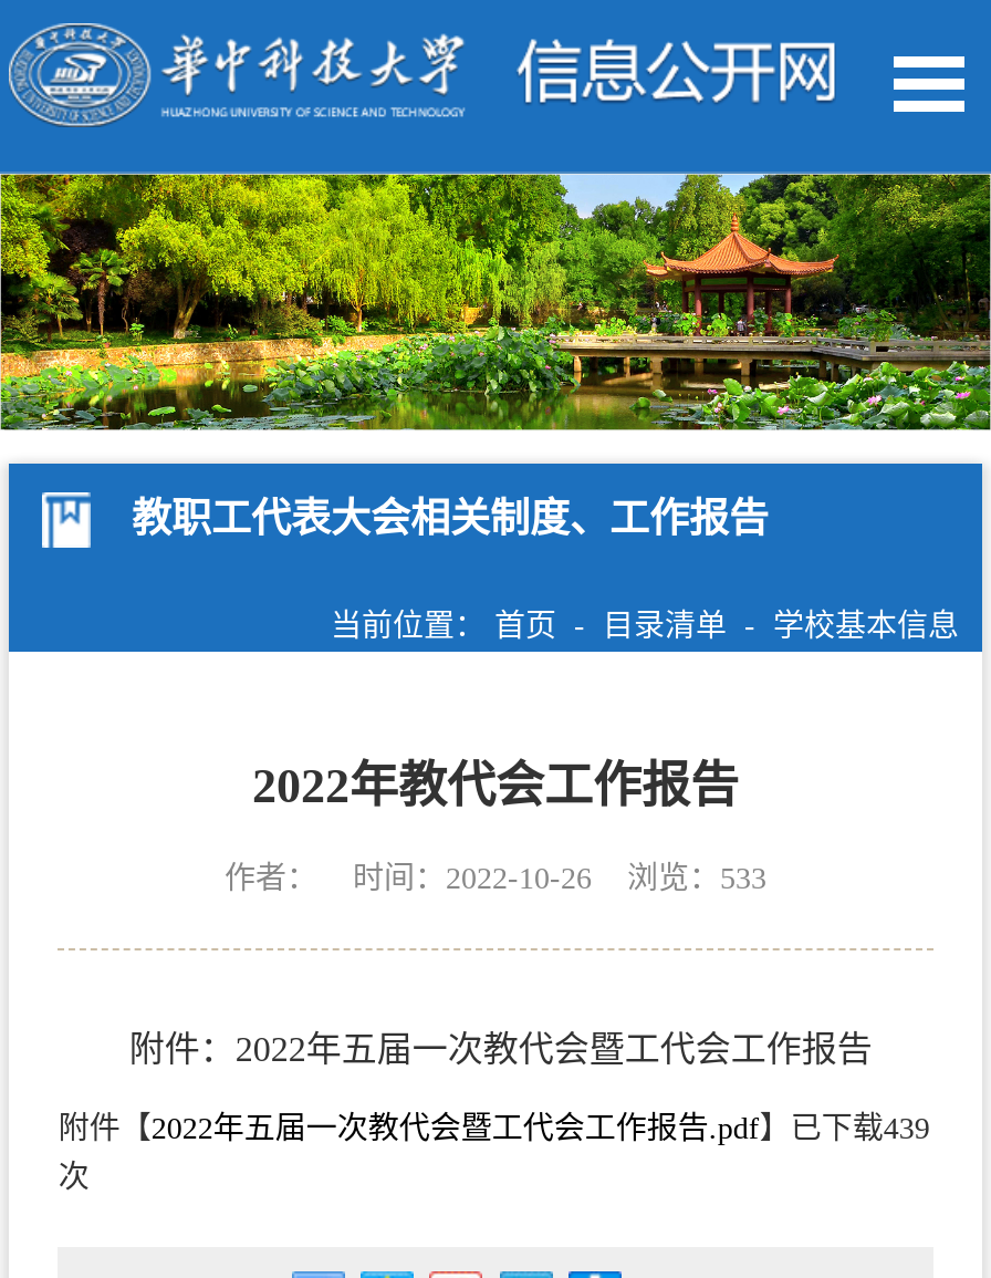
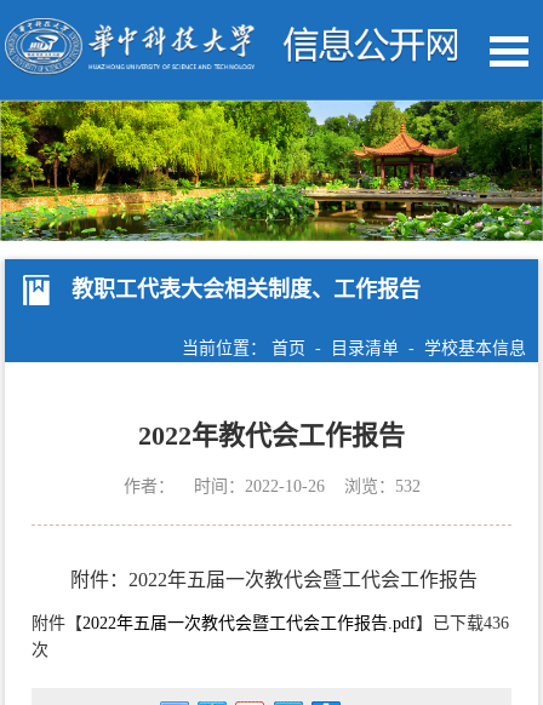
- 作者： 时间：2022-10-26 浏览：533
+ 作者： 时间：2022-10-26 浏览：532

- 附件【2022年五届一次教代会暨工代会工作报告.pdf】已下载439
+ 附件【2022年五届一次教代会暨工代会工作报告.pdf】已下载436
